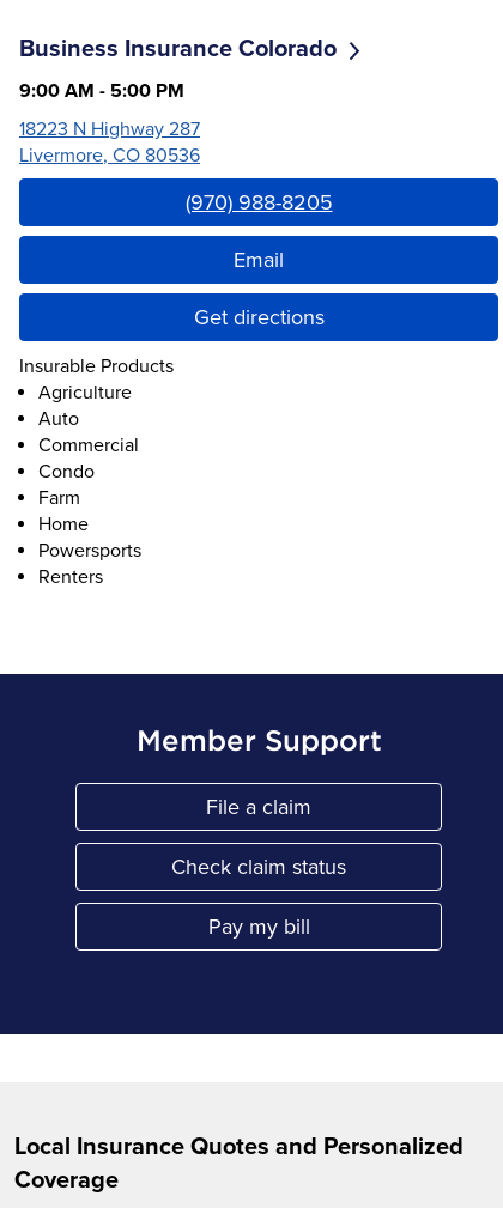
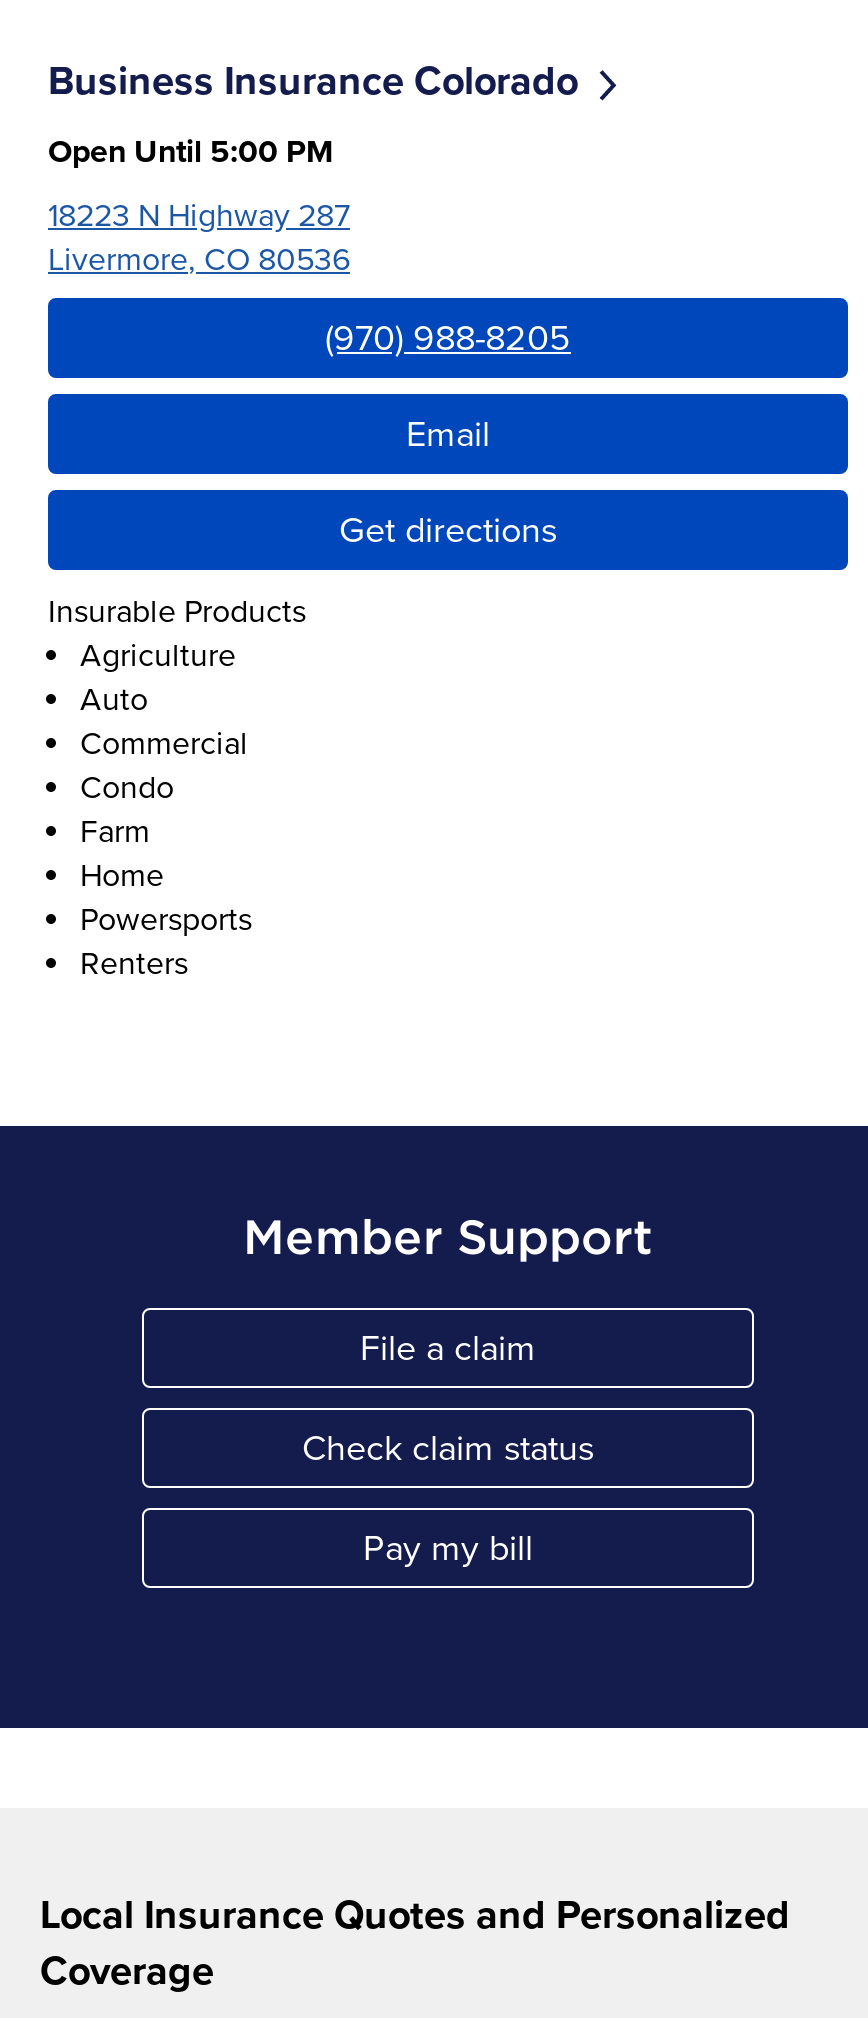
- 9:00 AM - 5:00 PM
+ Open Until 5:00 PM
